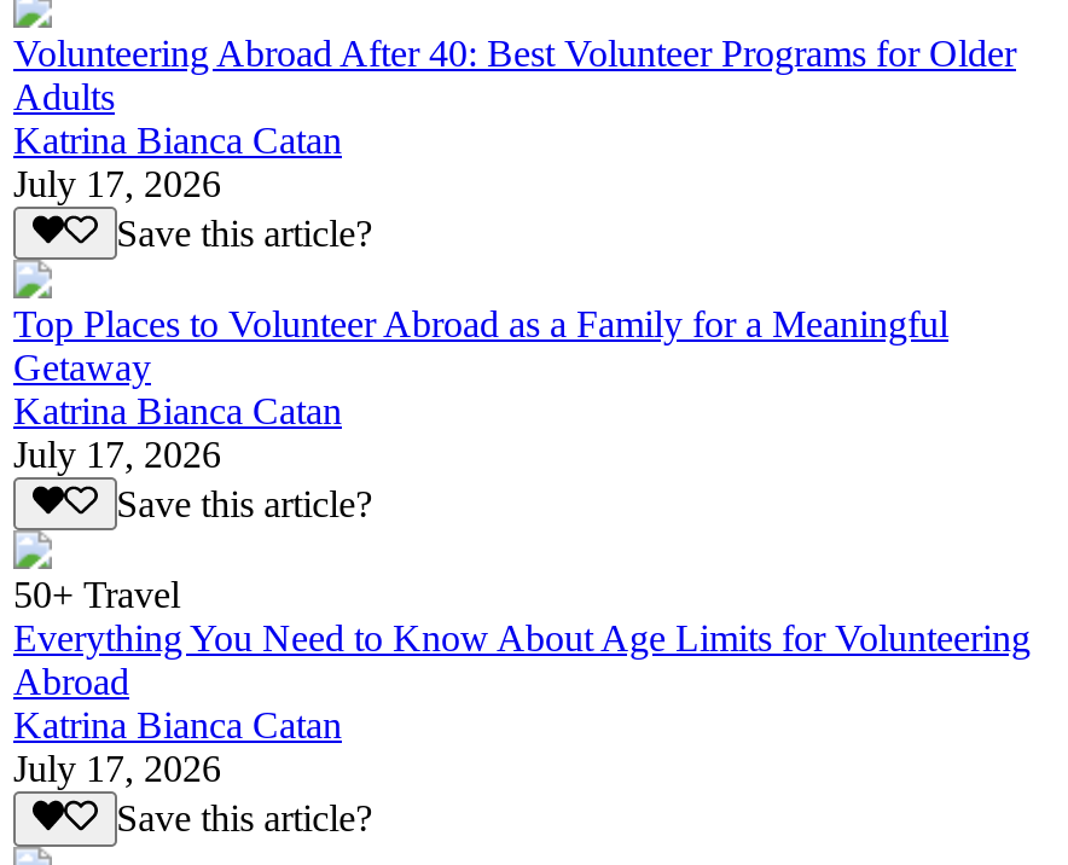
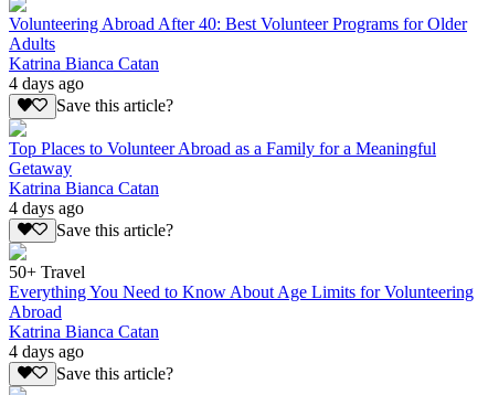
- July 17, 2026
+ 4 days ago

- July 17, 2026
+ 4 days ago

- July 17, 2026
+ 4 days ago
